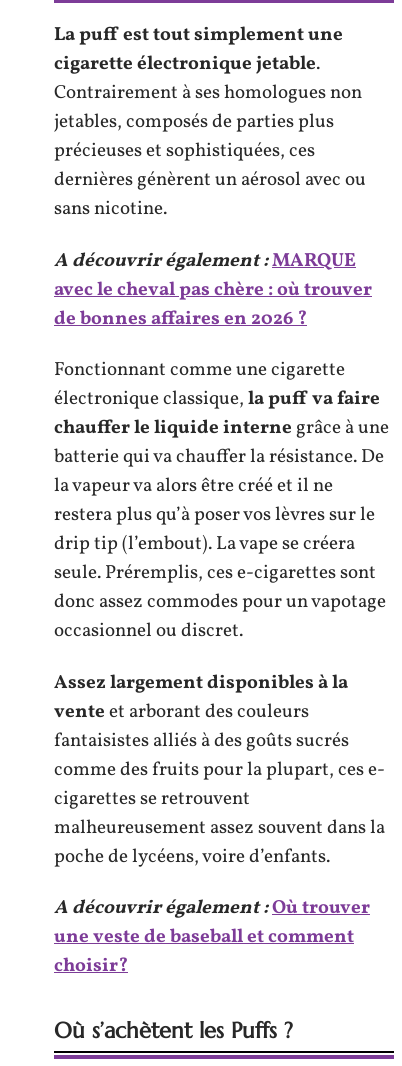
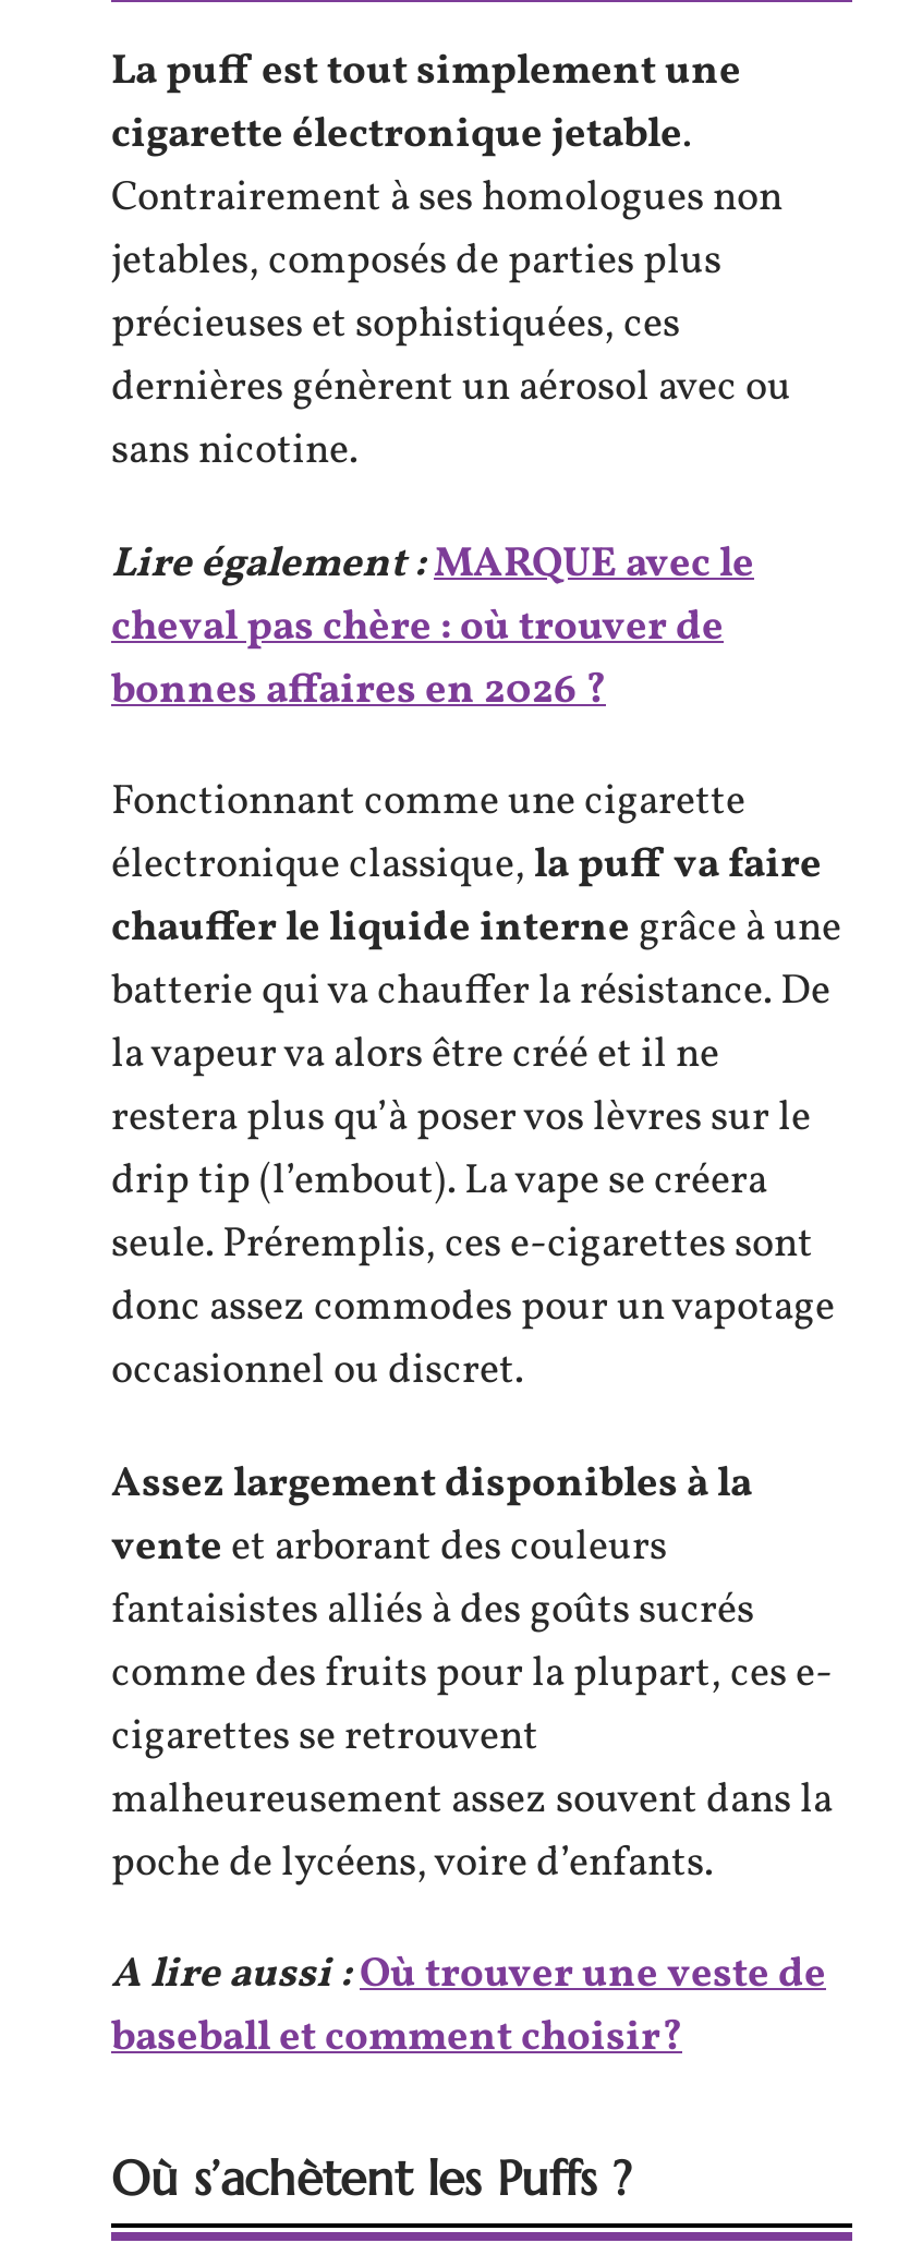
- A découvrir également : MARQUE
- avec le cheval pas chère : où trouver
- de bonnes affaires en 2026 ?
+ Lire également : MARQUE avec le
+ cheval pas chère : où trouver de
+ bonnes affaires en 2026 ?

- A découvrir également : Où trouver
- une veste de baseball et comment
- choisir?
+ A lire aussi : Où trouver une veste de
+ baseball et comment choisir?
